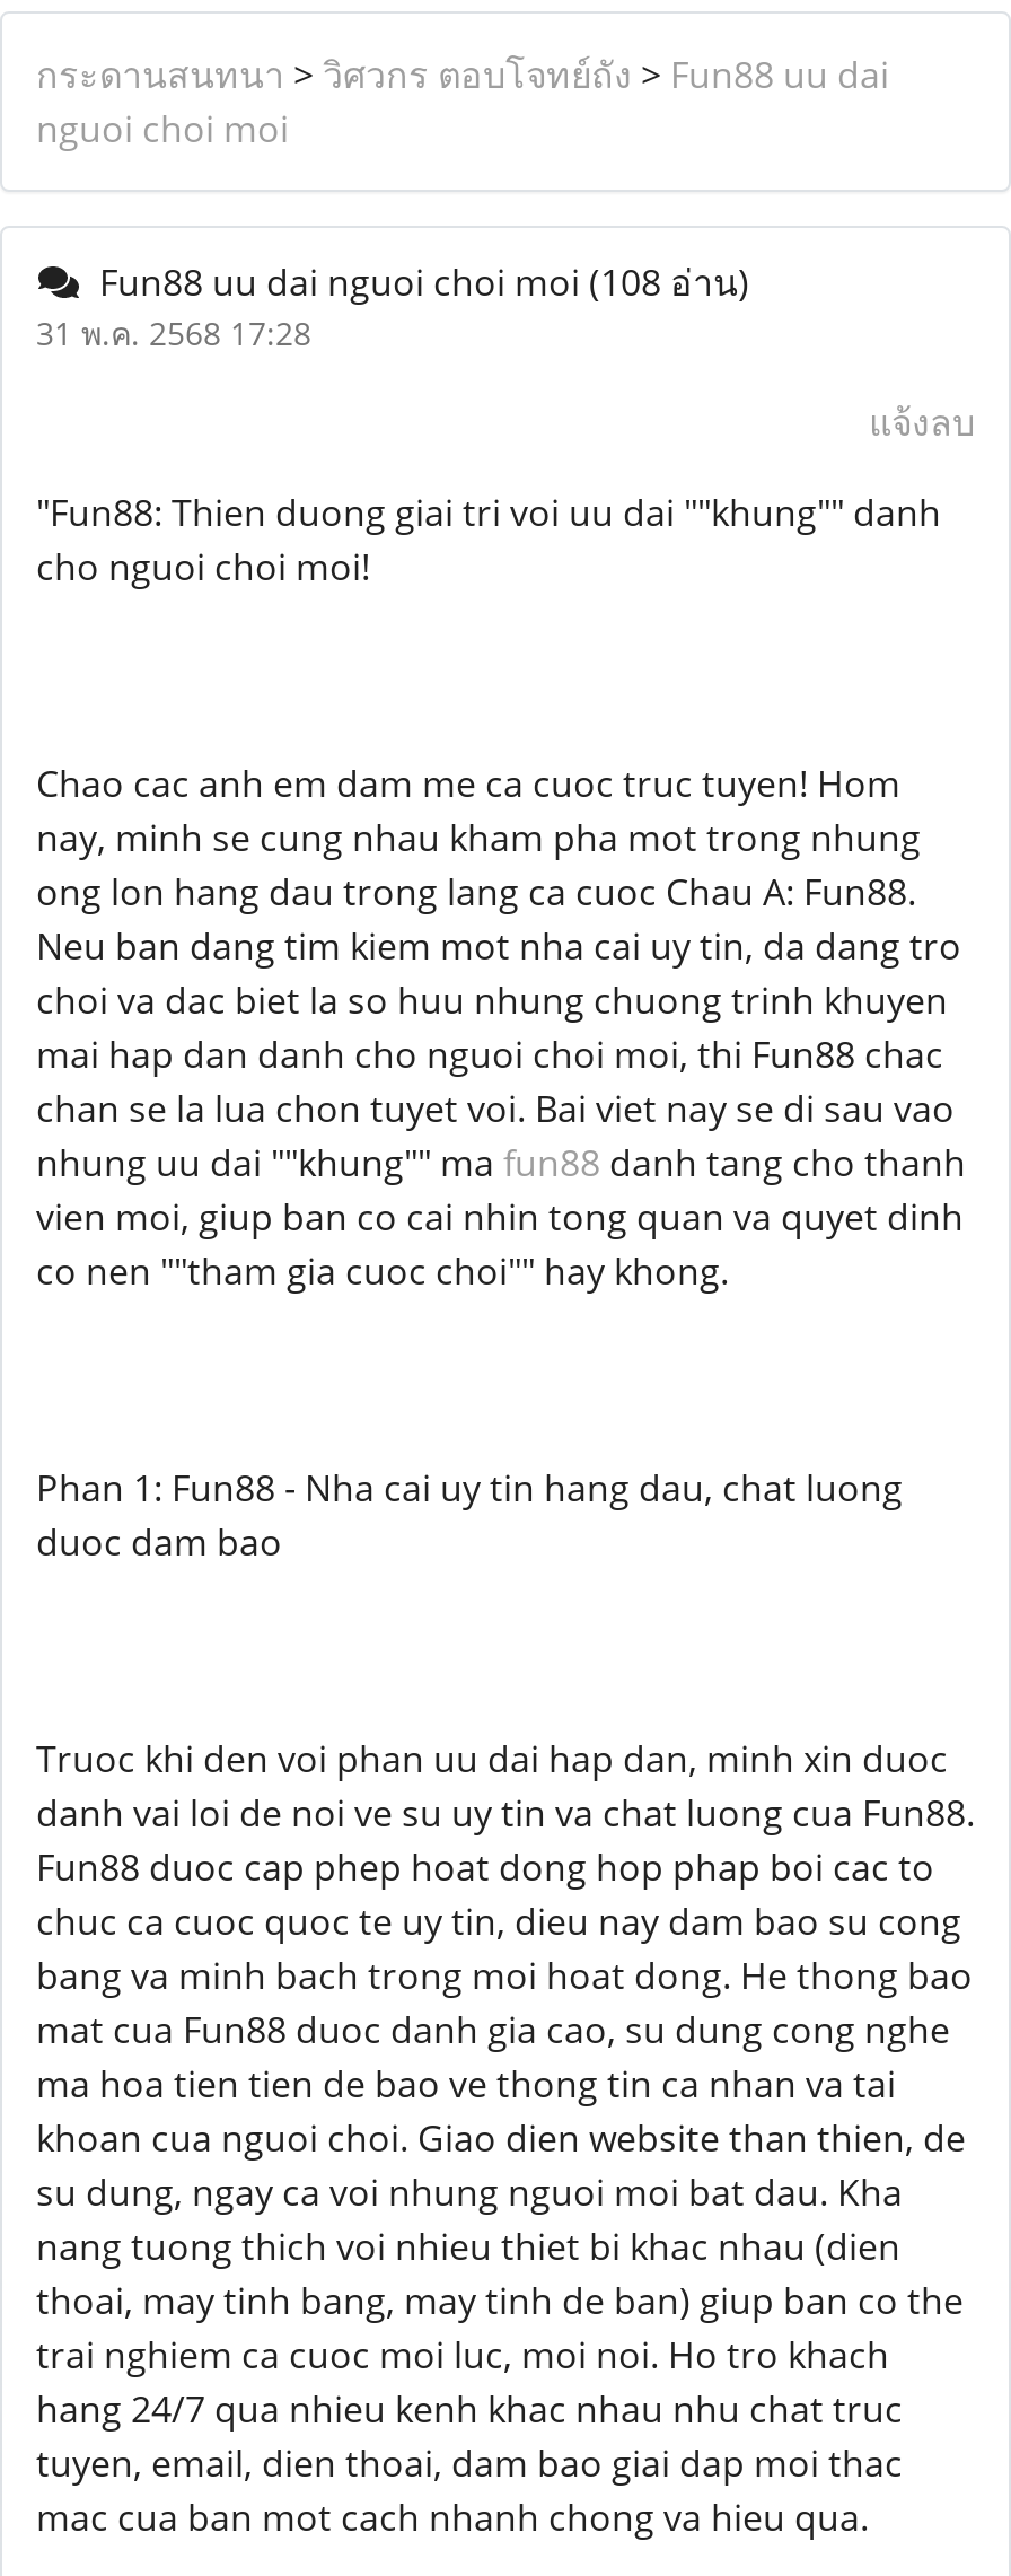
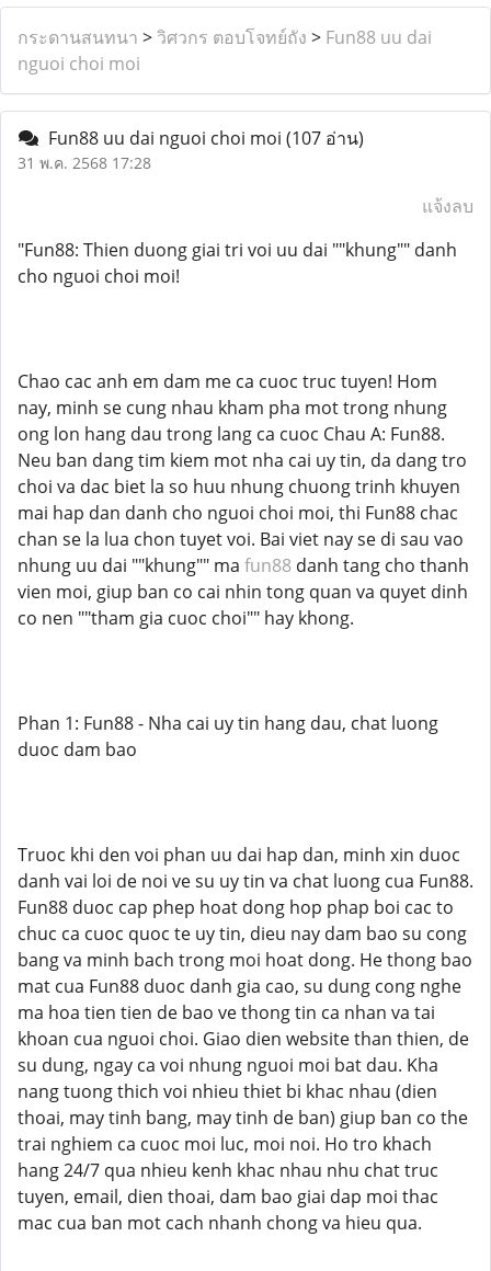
- Fun88 uu dai nguoi choi moi (108 อ่าน)
+ Fun88 uu dai nguoi choi moi (107 อ่าน)
